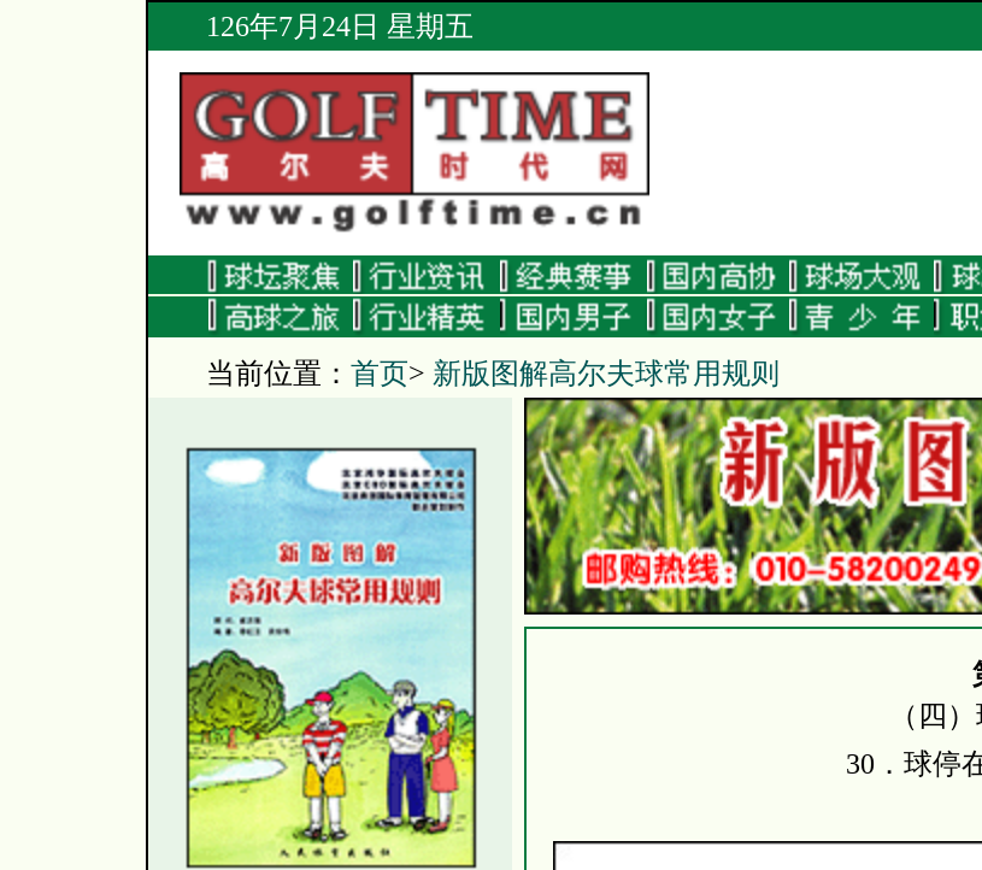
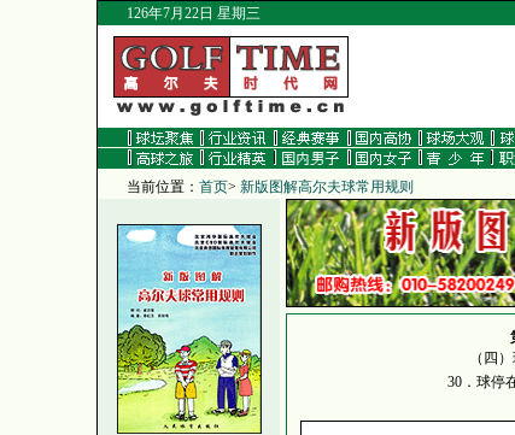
- 126年7月24日 星期五
+ 126年7月22日 星期三
